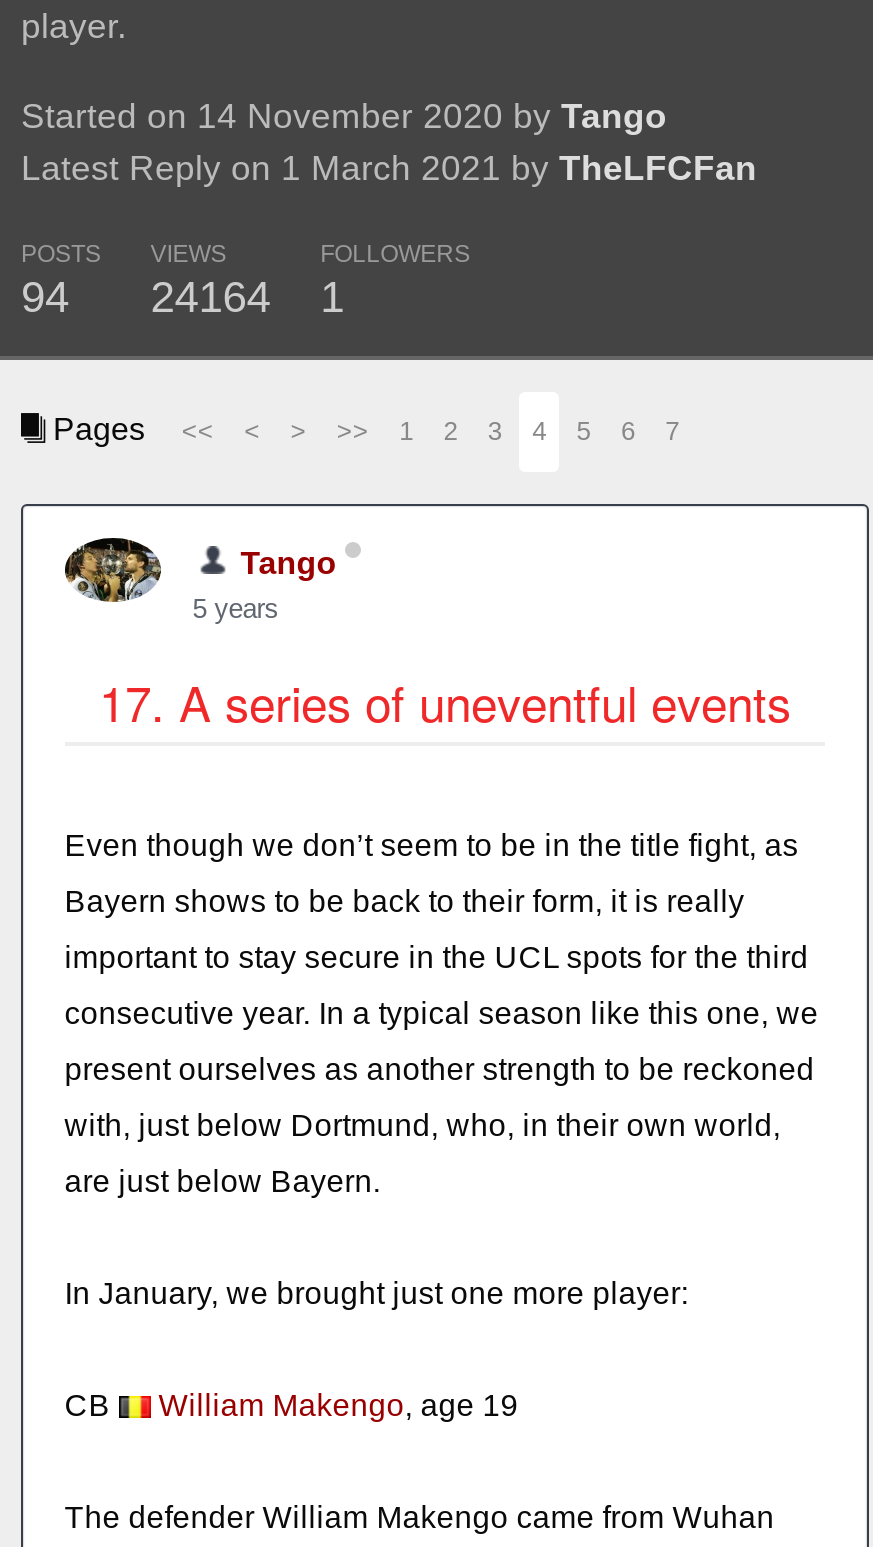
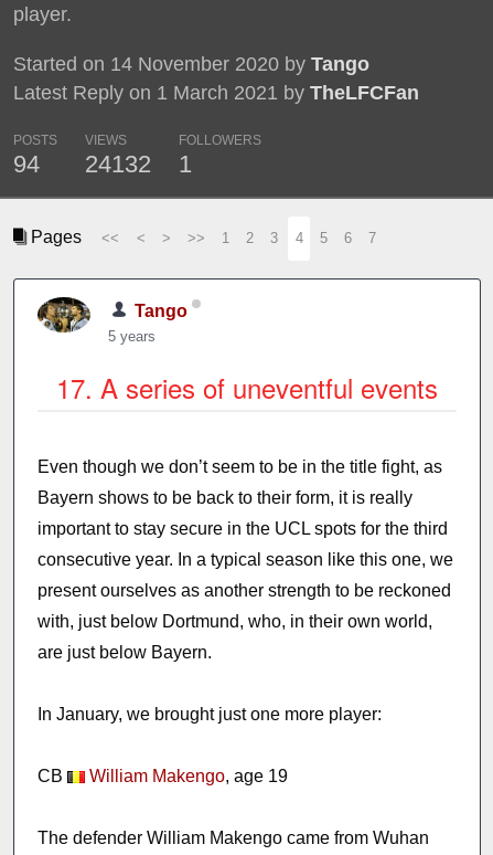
- 94 24164 1
+ 94 24132 1
